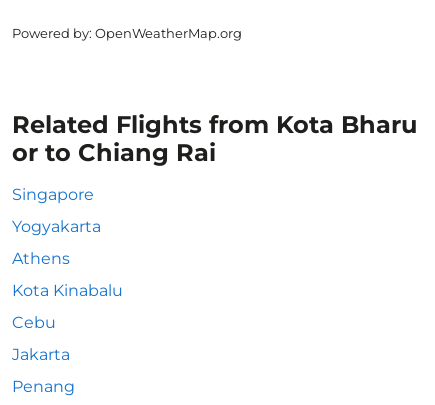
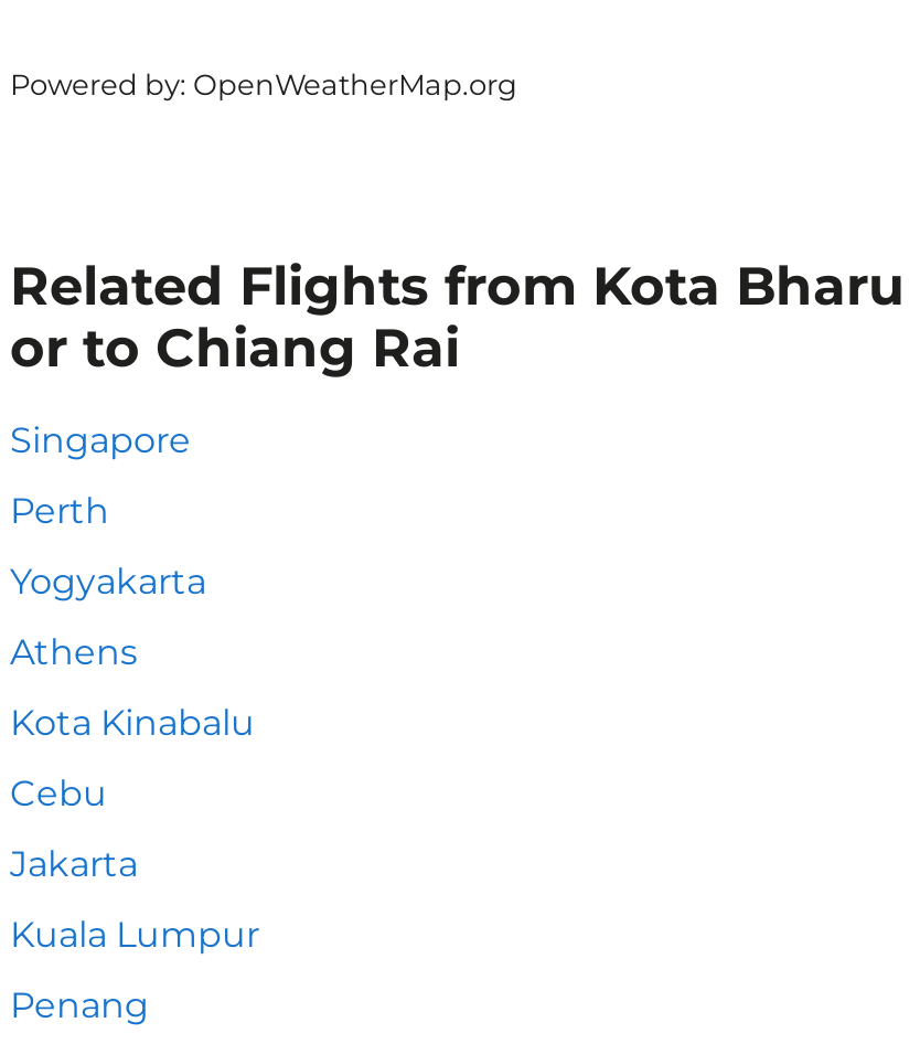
+ Perth

+ Kuala Lumpur
